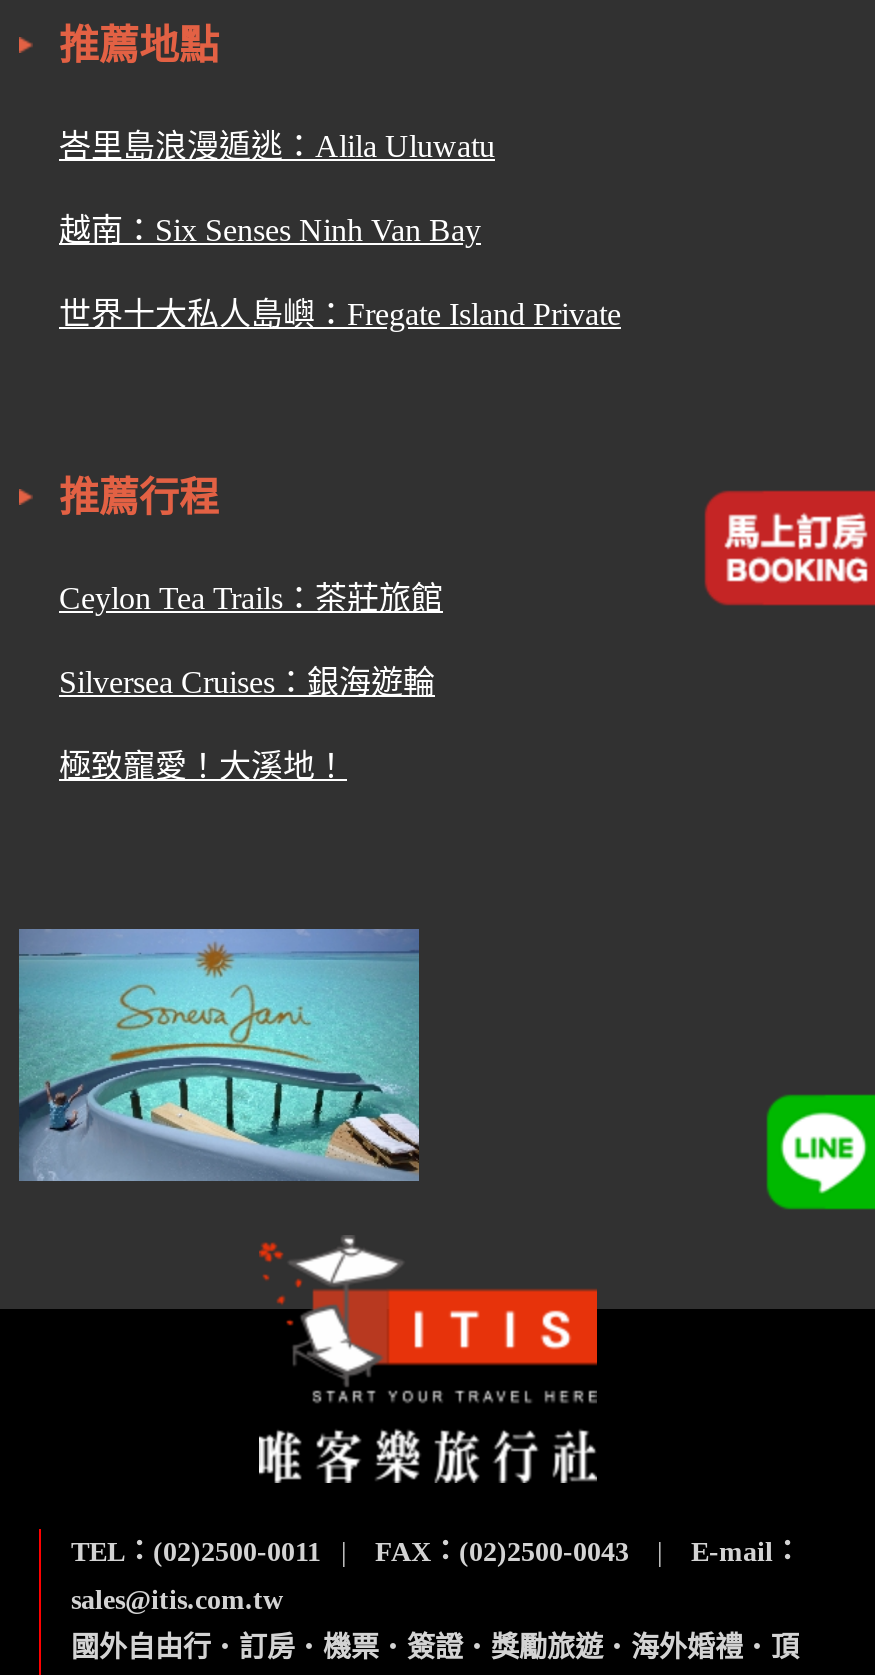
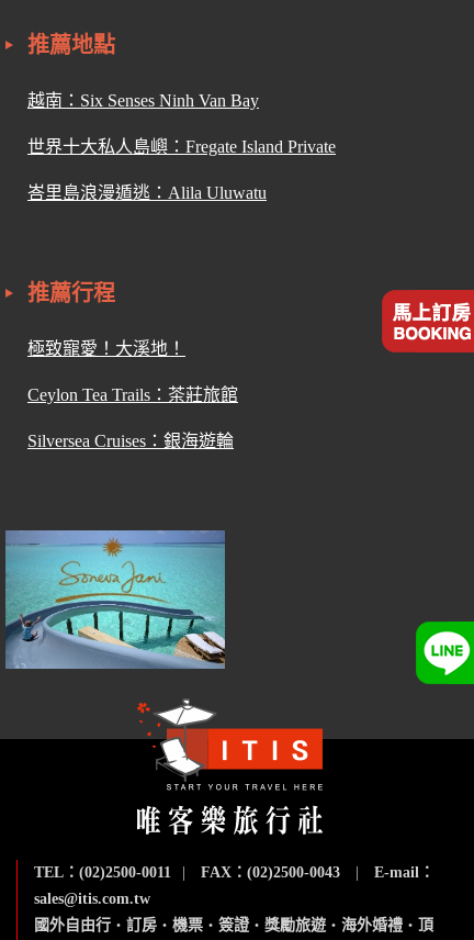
moved down: 峇里島浪漫遁逃：Alila Uluwatu

moved up: 越南：Six Senses Ninh Van Bay | 世界十大私人島嶼：Fregate Island Private

moved down: Ceylon Tea Trails：茶莊旅館 | Silversea Cruises：銀海遊輪

moved up: 極致寵愛！大溪地！
